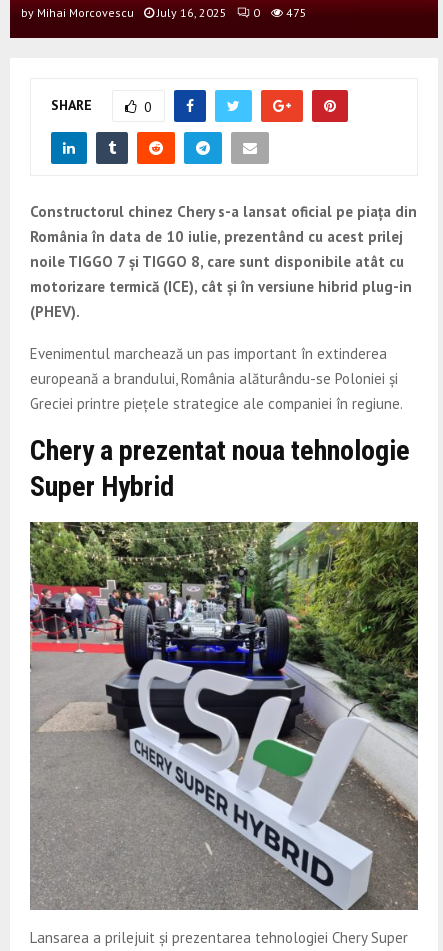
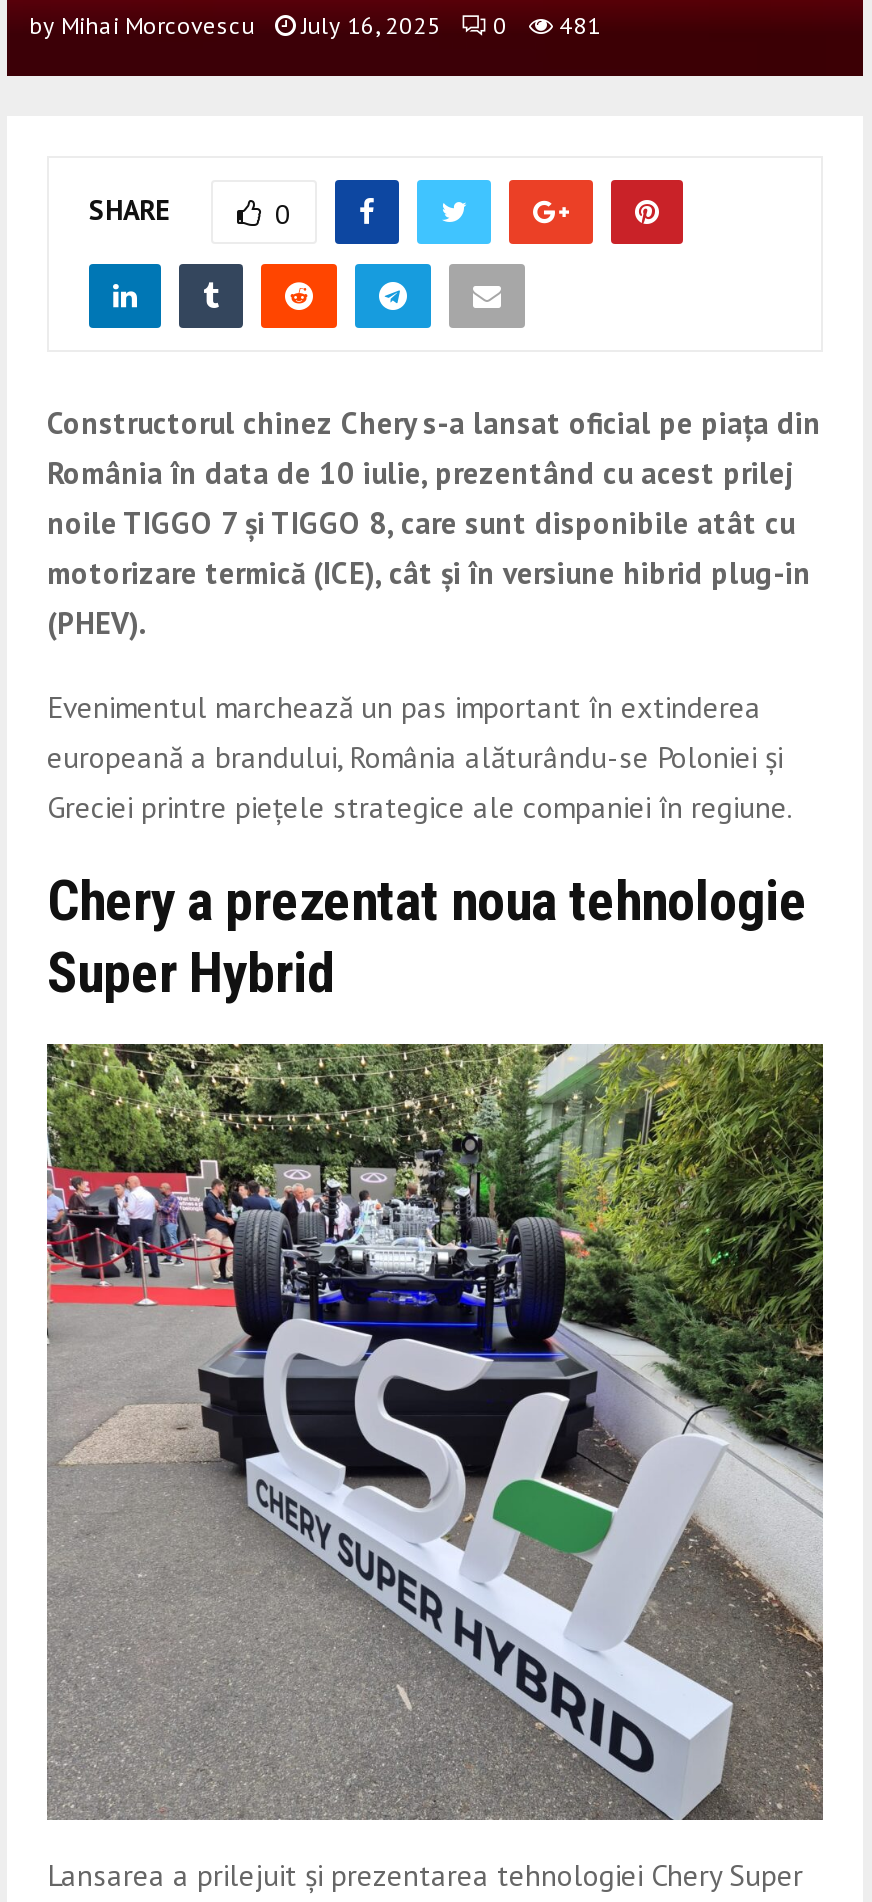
- by Mihai Morcovescu July 16, 2025 0 475
+ by Mihai Morcovescu July 16, 2025 0 481
